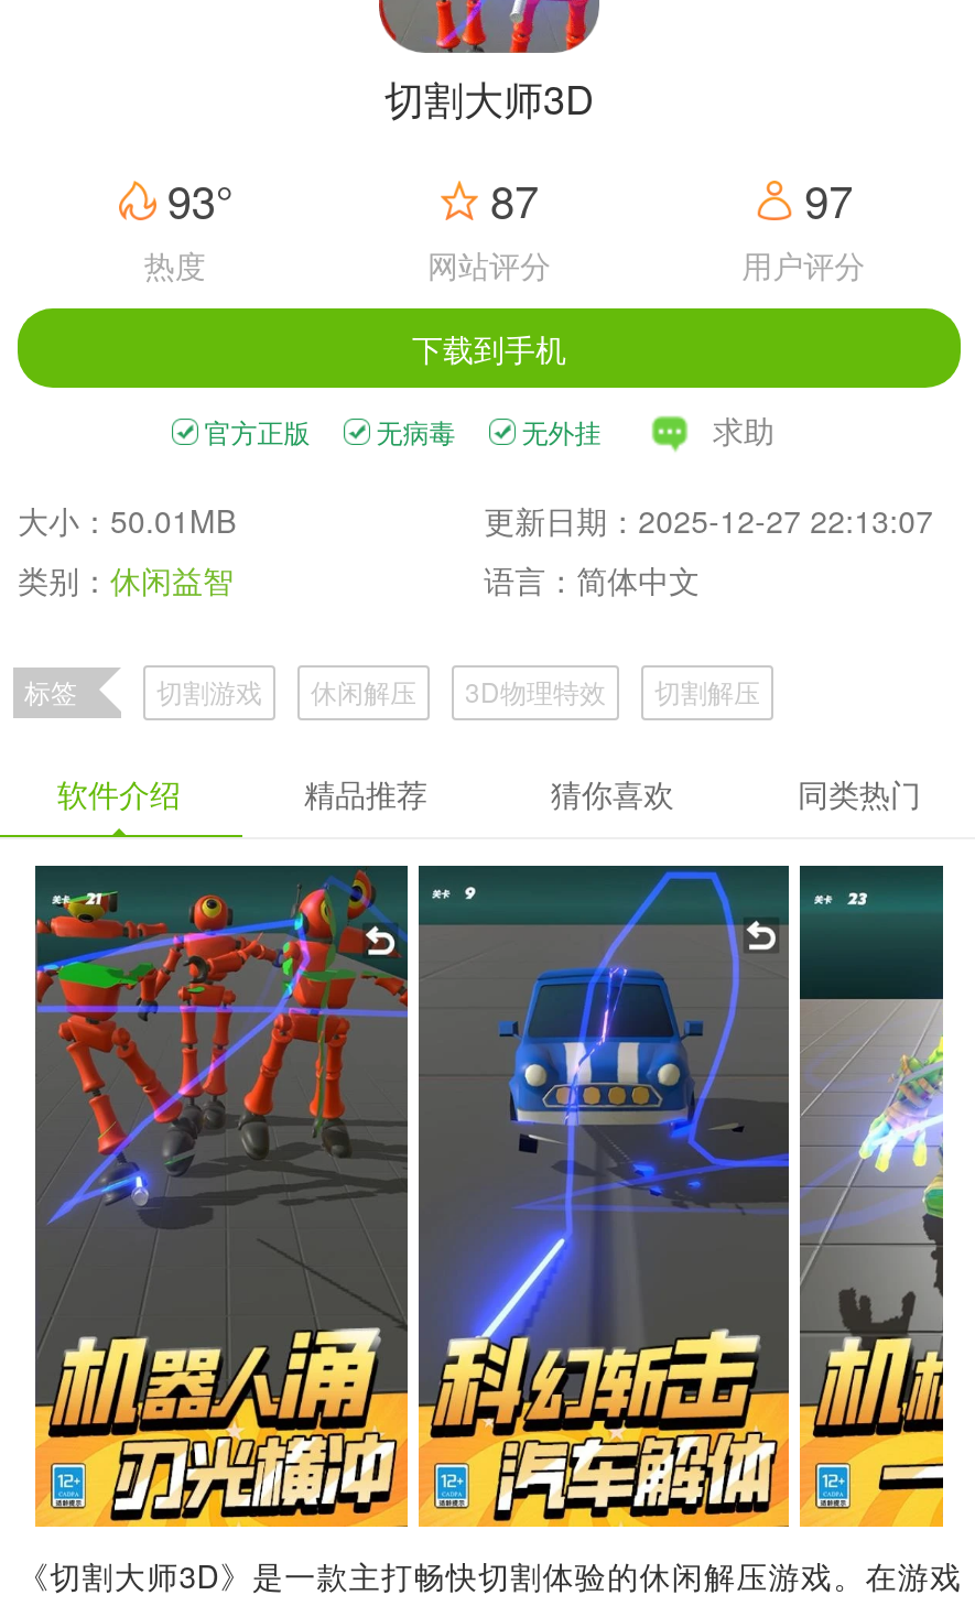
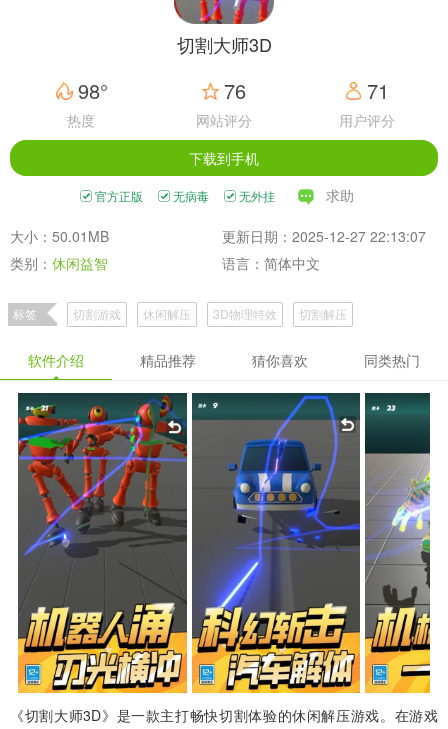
- 93°
+ 98°

- 87
+ 76

- 97
+ 71
